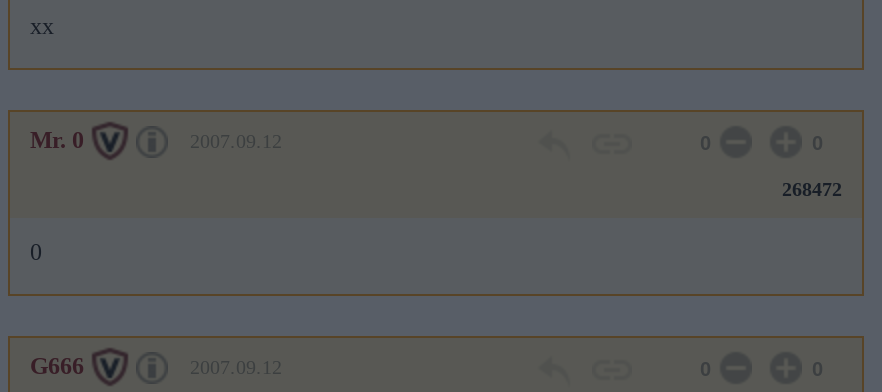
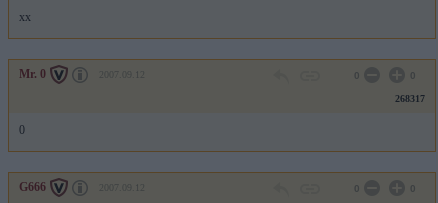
- 268472
+ 268317
